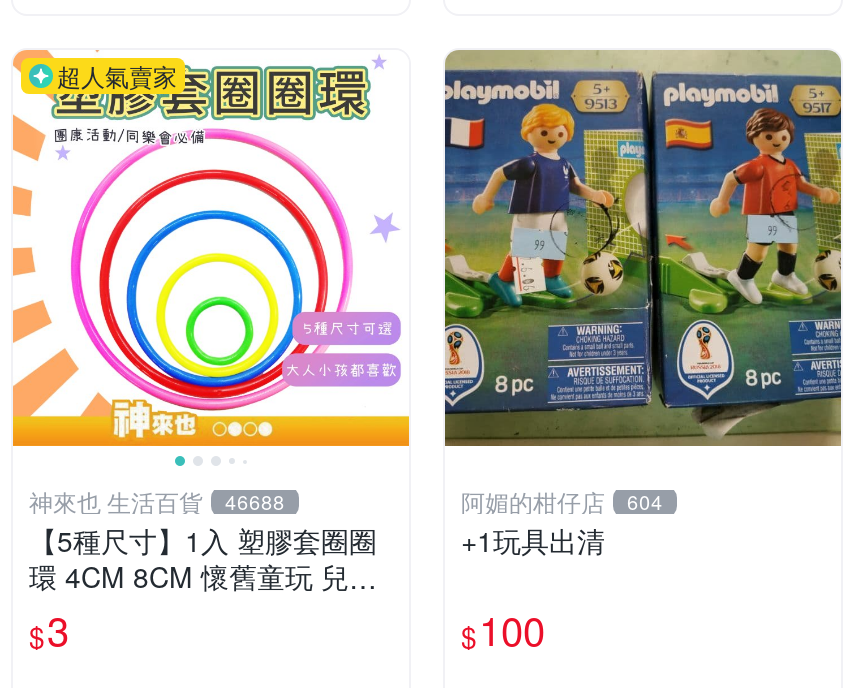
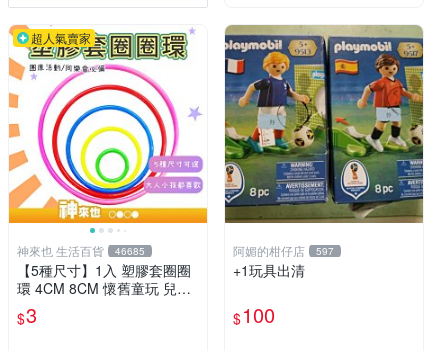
- 神來也 生活百貨 46688
+ 神來也 生活百貨 46685

- 阿媚的柑仔店 604
+ 阿媚的柑仔店 597
